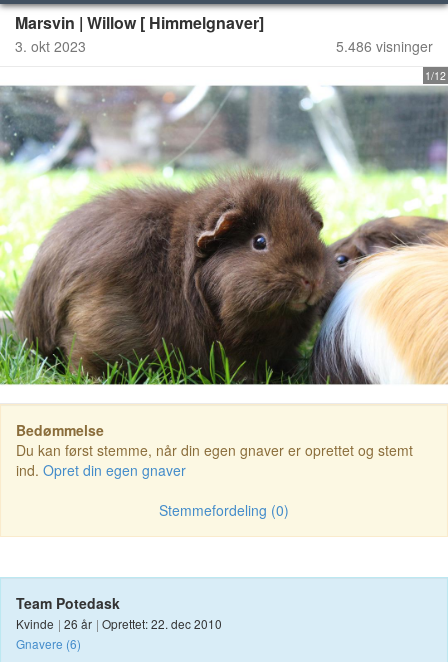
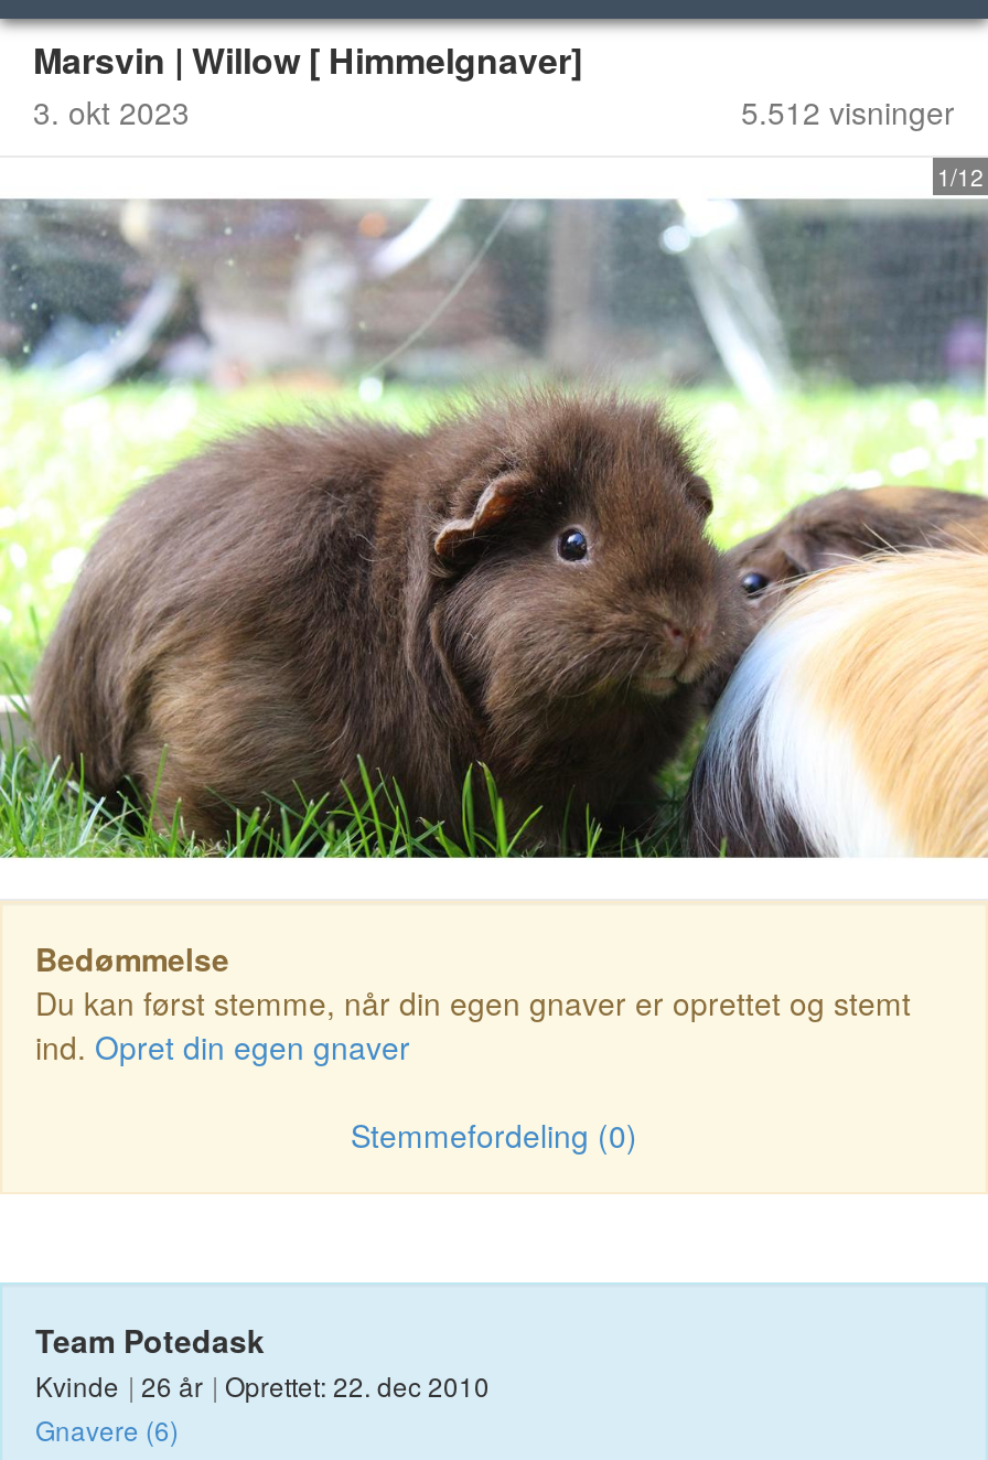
- 5.486 visninger
+ 5.512 visninger
